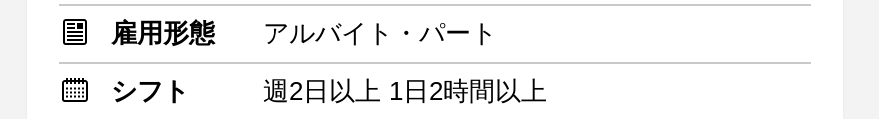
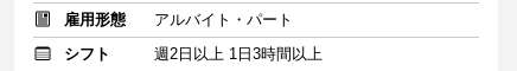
- 週2日以上 1日2時間以上
+ 週2日以上 1日3時間以上
